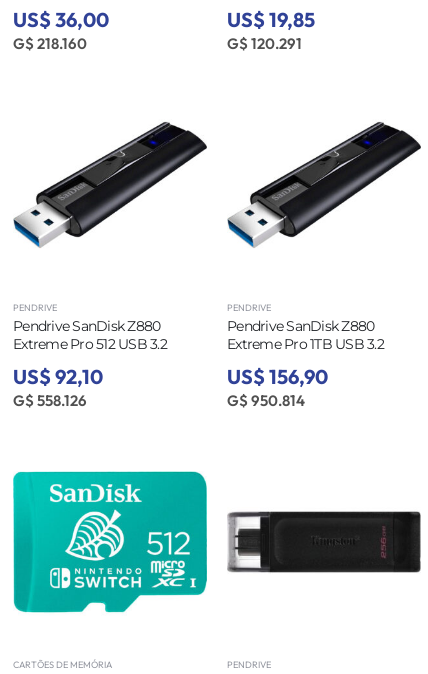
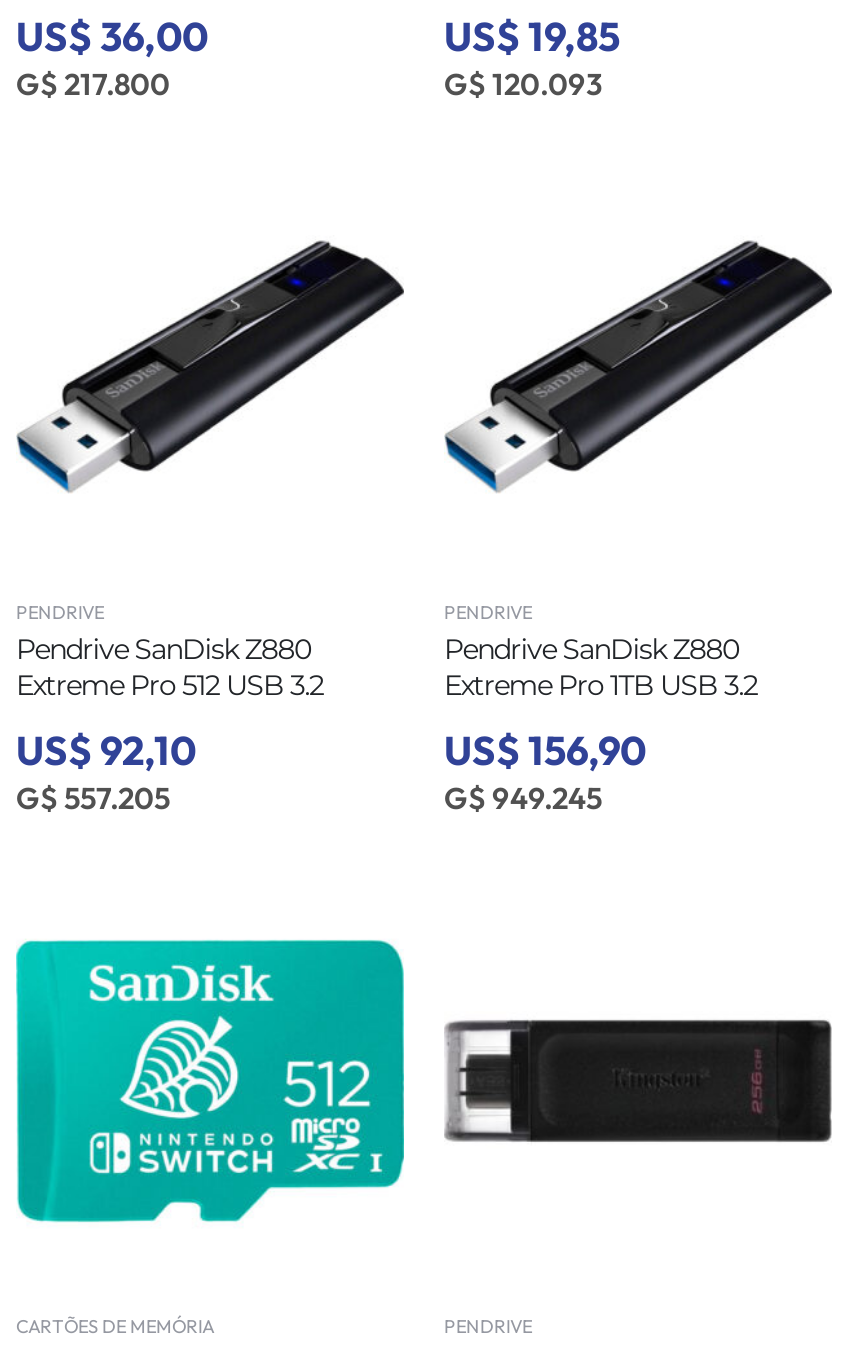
- G$ 218.160
+ G$ 217.800

- G$ 120.291
+ G$ 120.093

- G$ 558.126
+ G$ 557.205

- G$ 950.814
+ G$ 949.245
